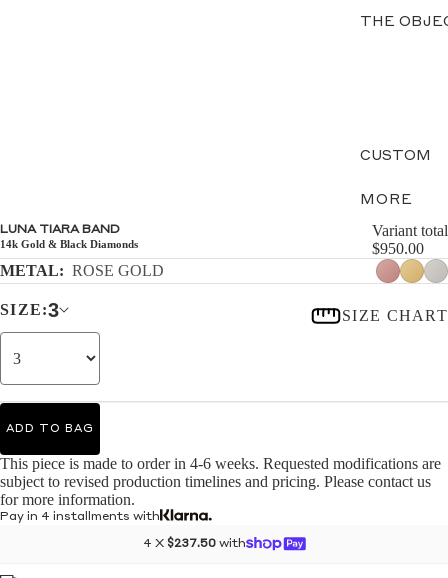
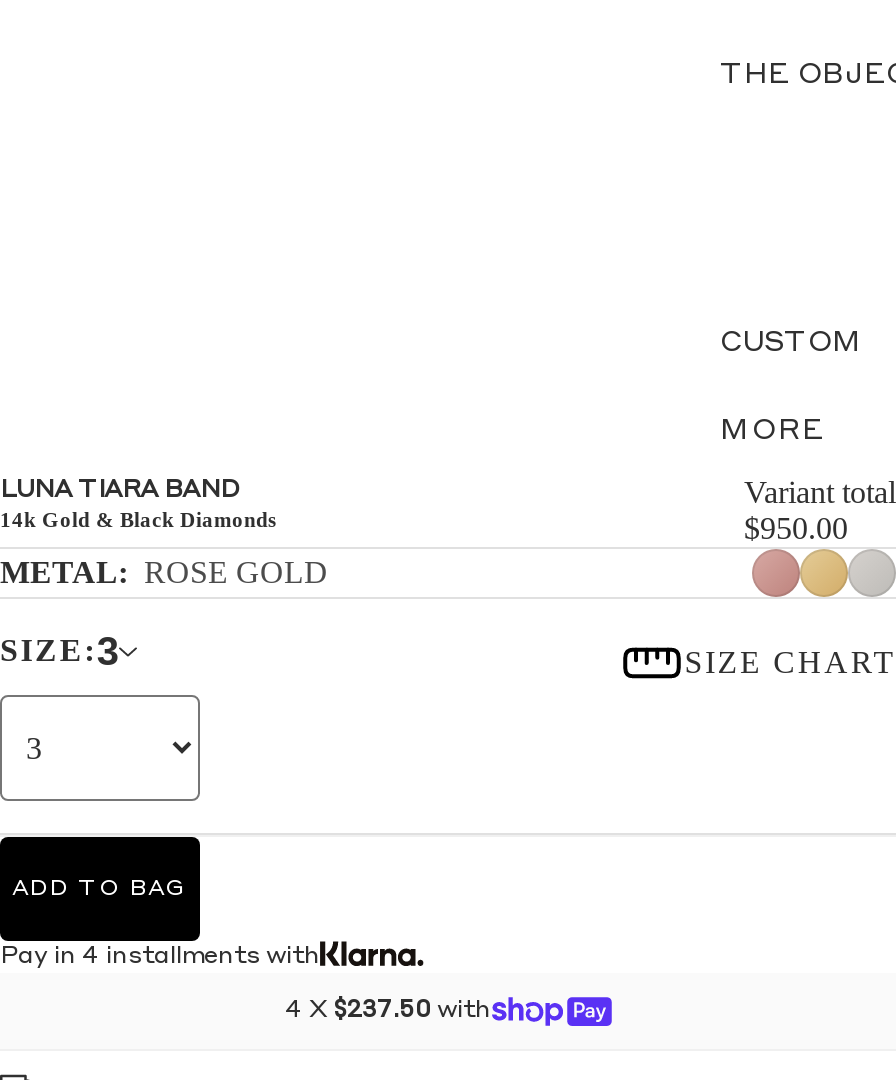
- This piece is made to order in 4-6 weeks. Requested modifications are
- subject to revised production timelines and pricing. Please contact us
- for more information.
